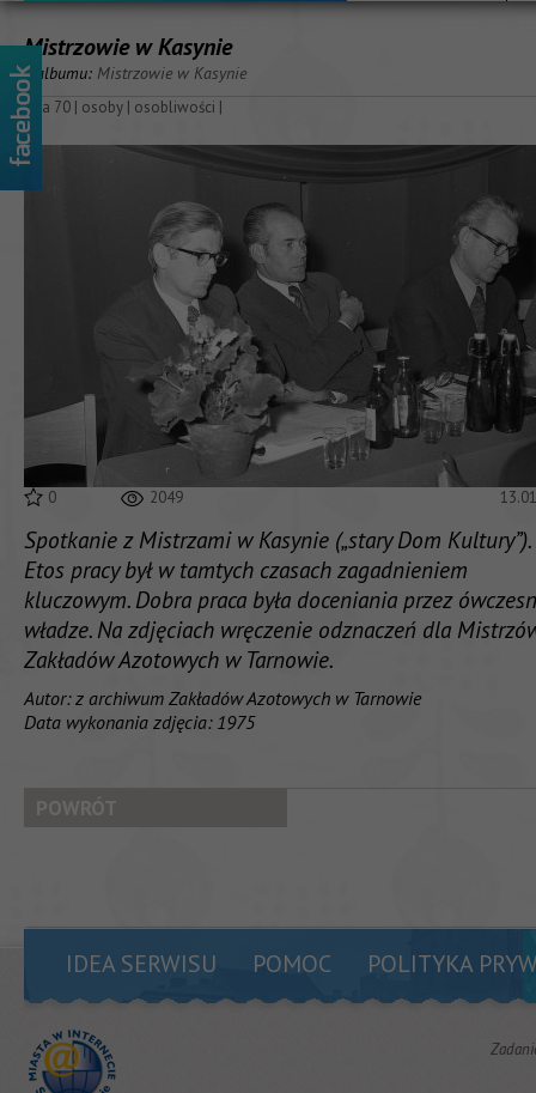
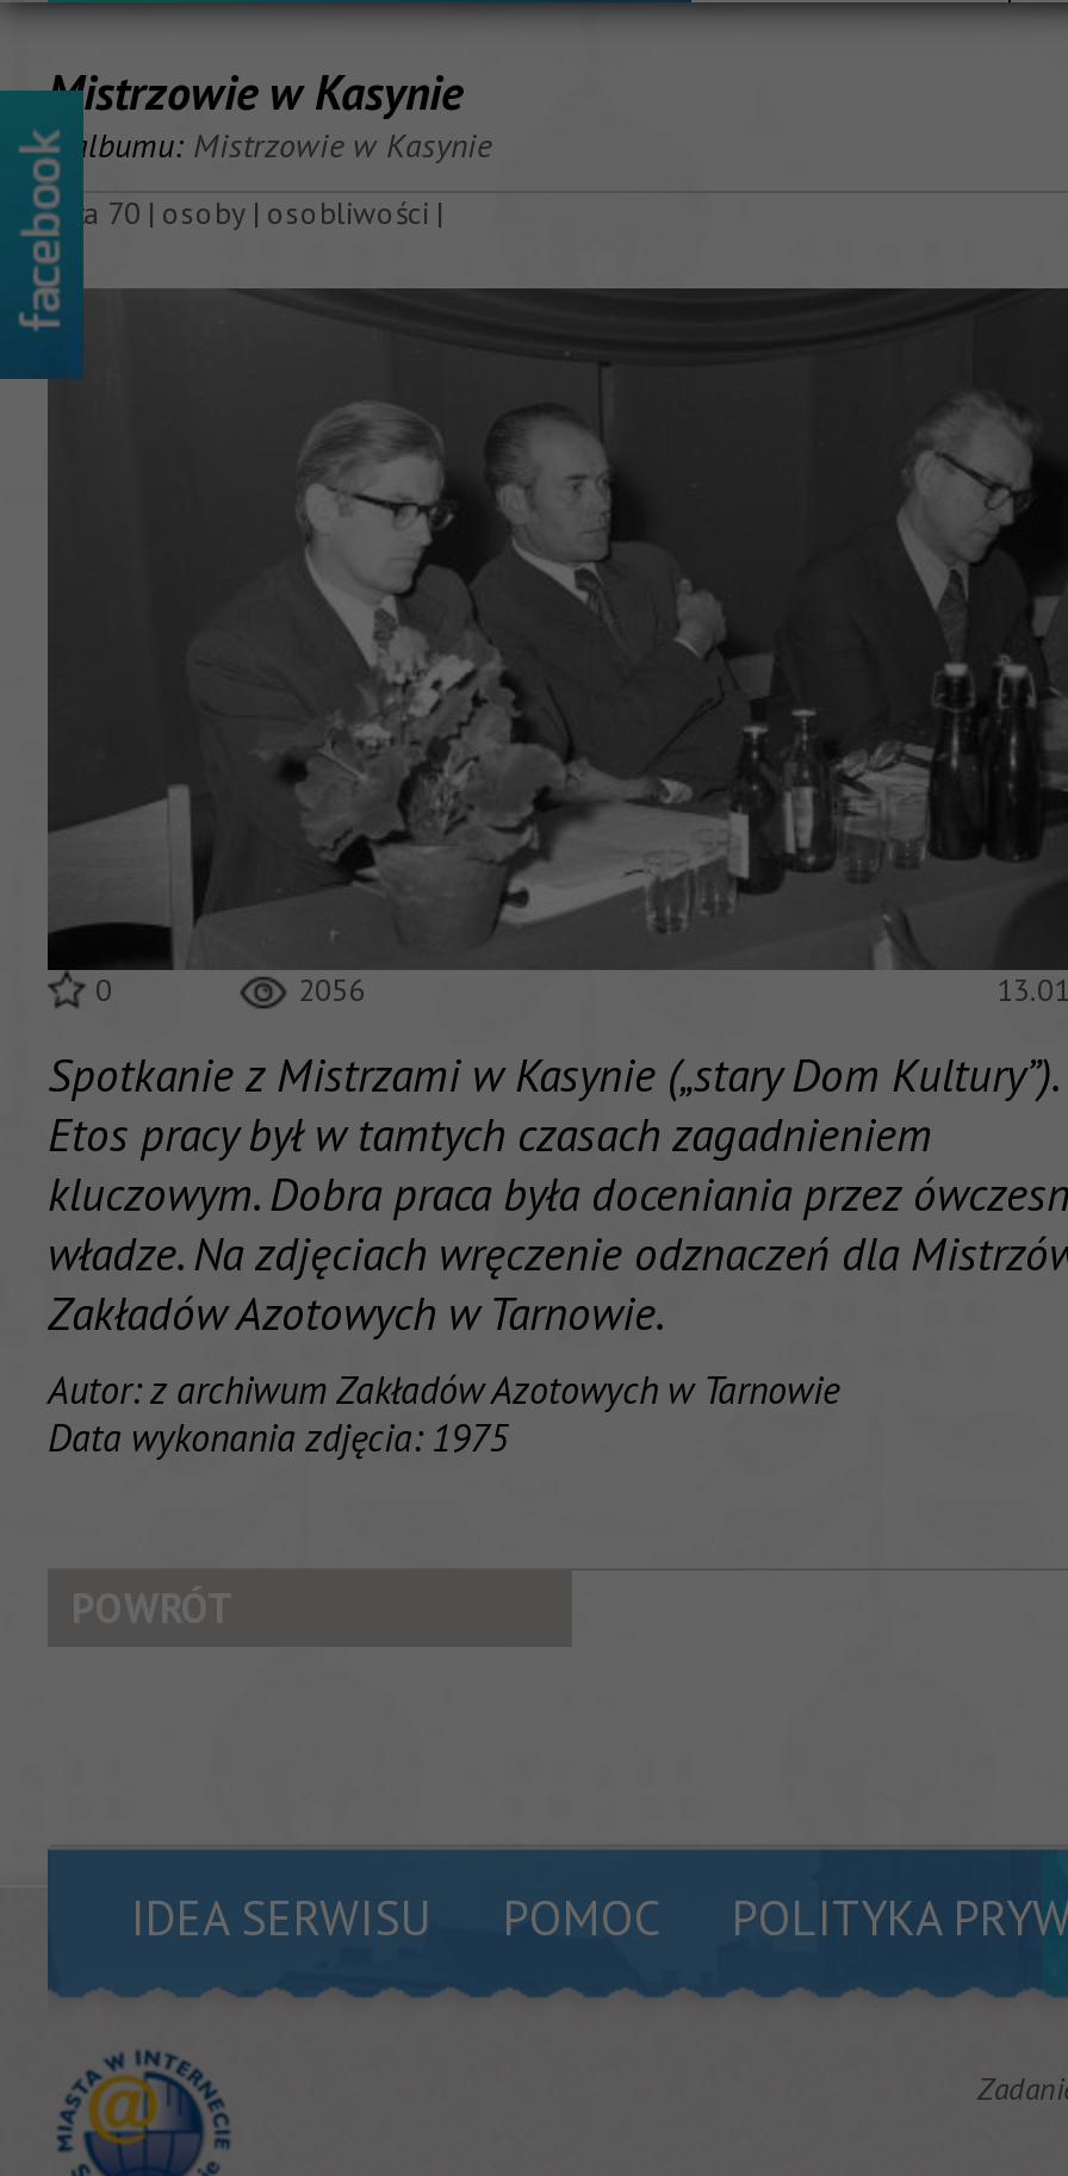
- 2049
+ 2056
